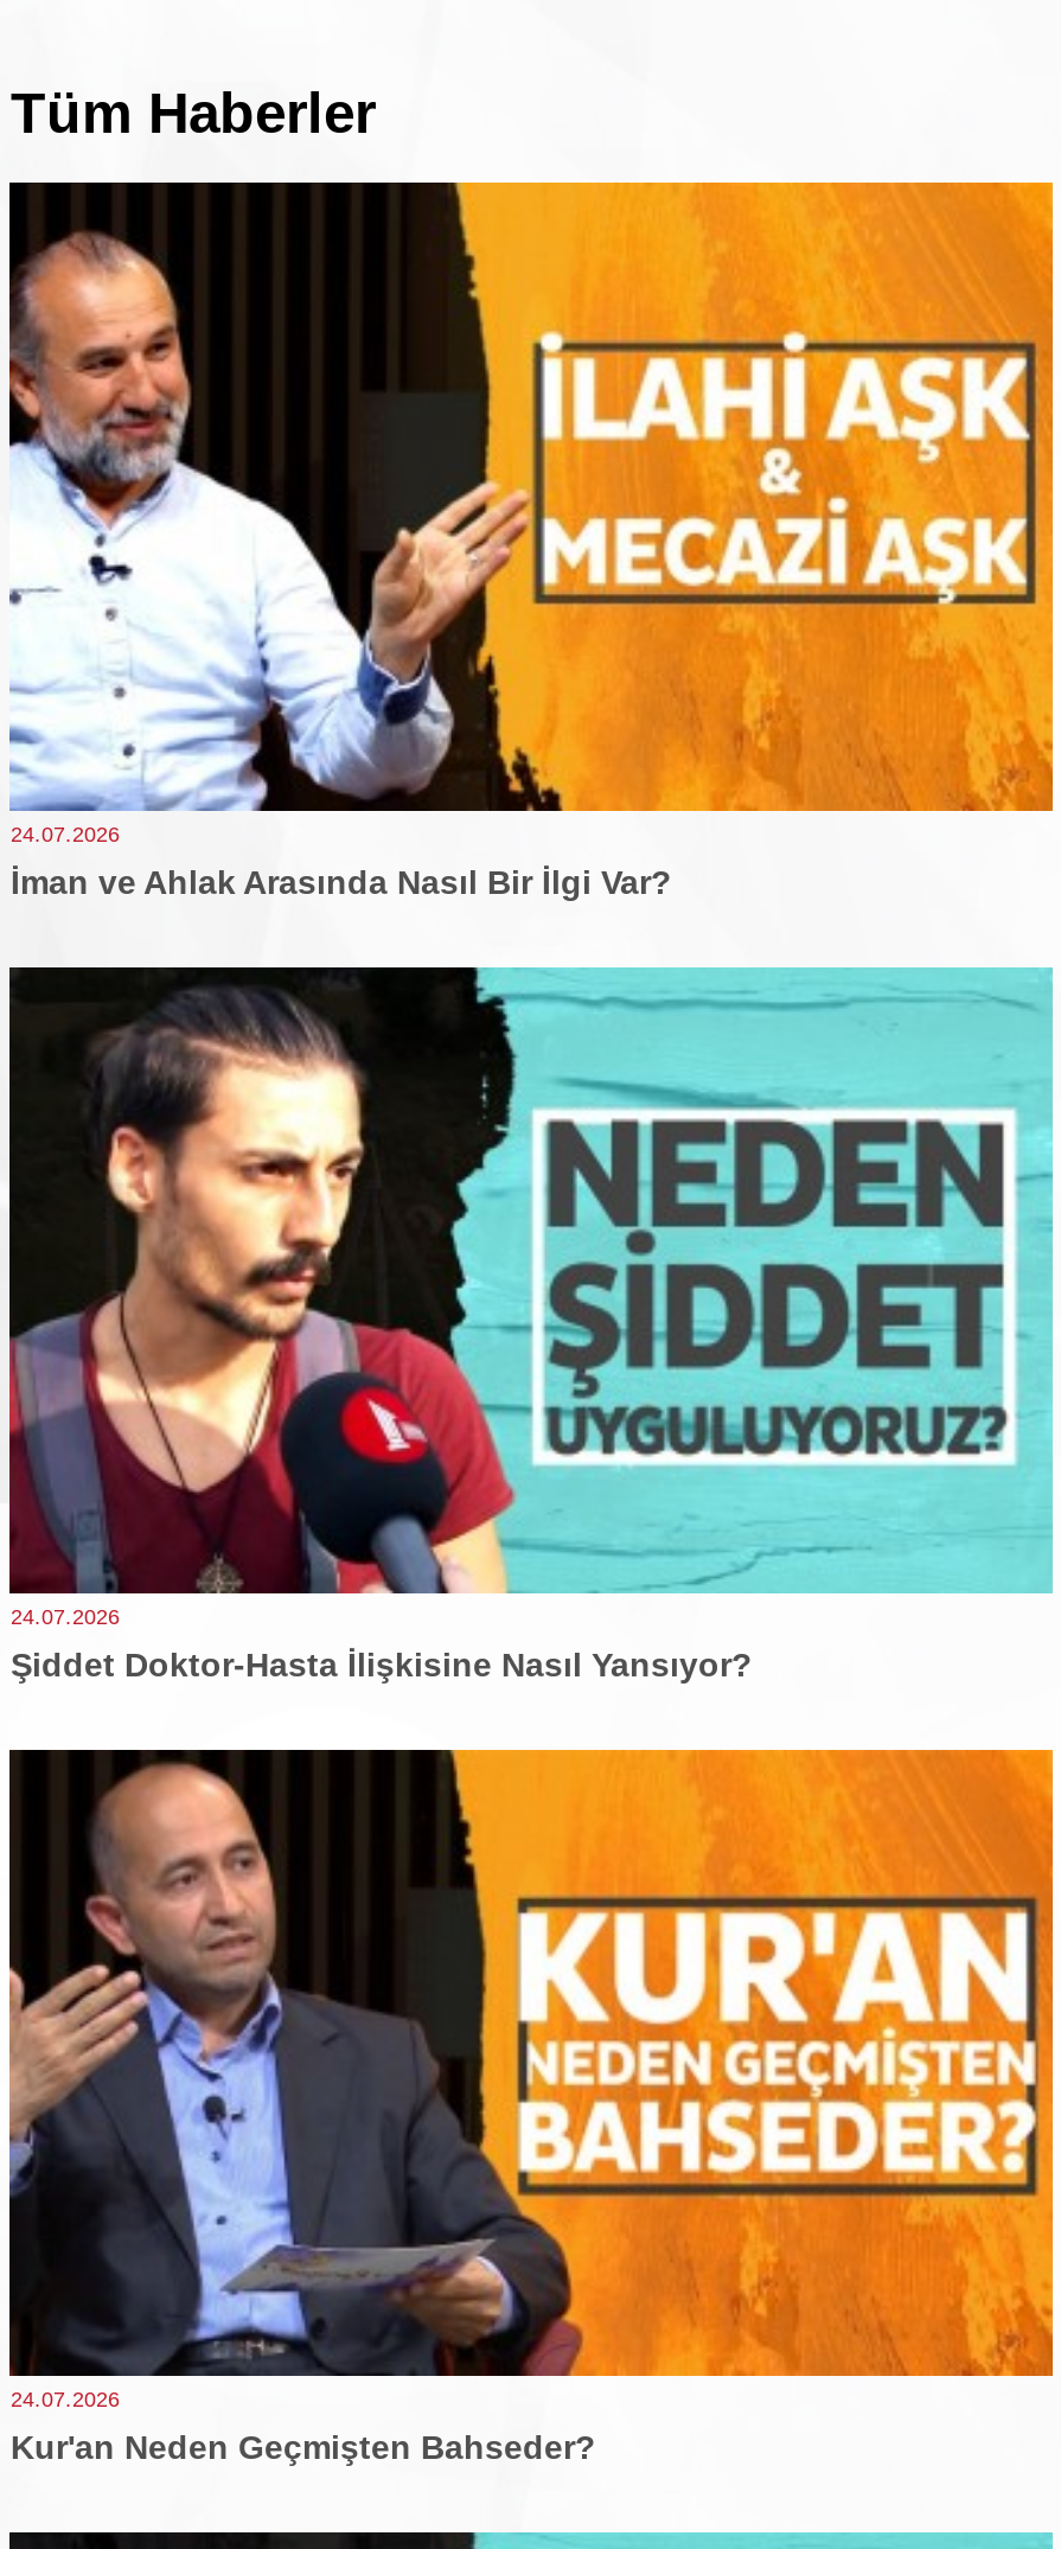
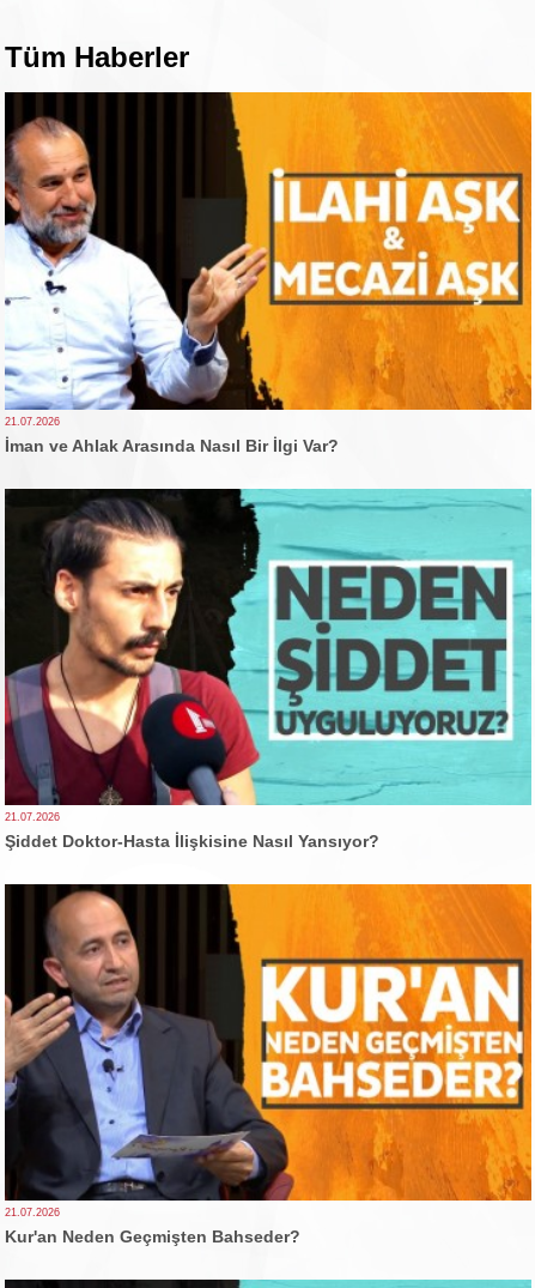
- 24.07.2026
+ 21.07.2026

- 24.07.2026
+ 21.07.2026

- 24.07.2026
+ 21.07.2026
